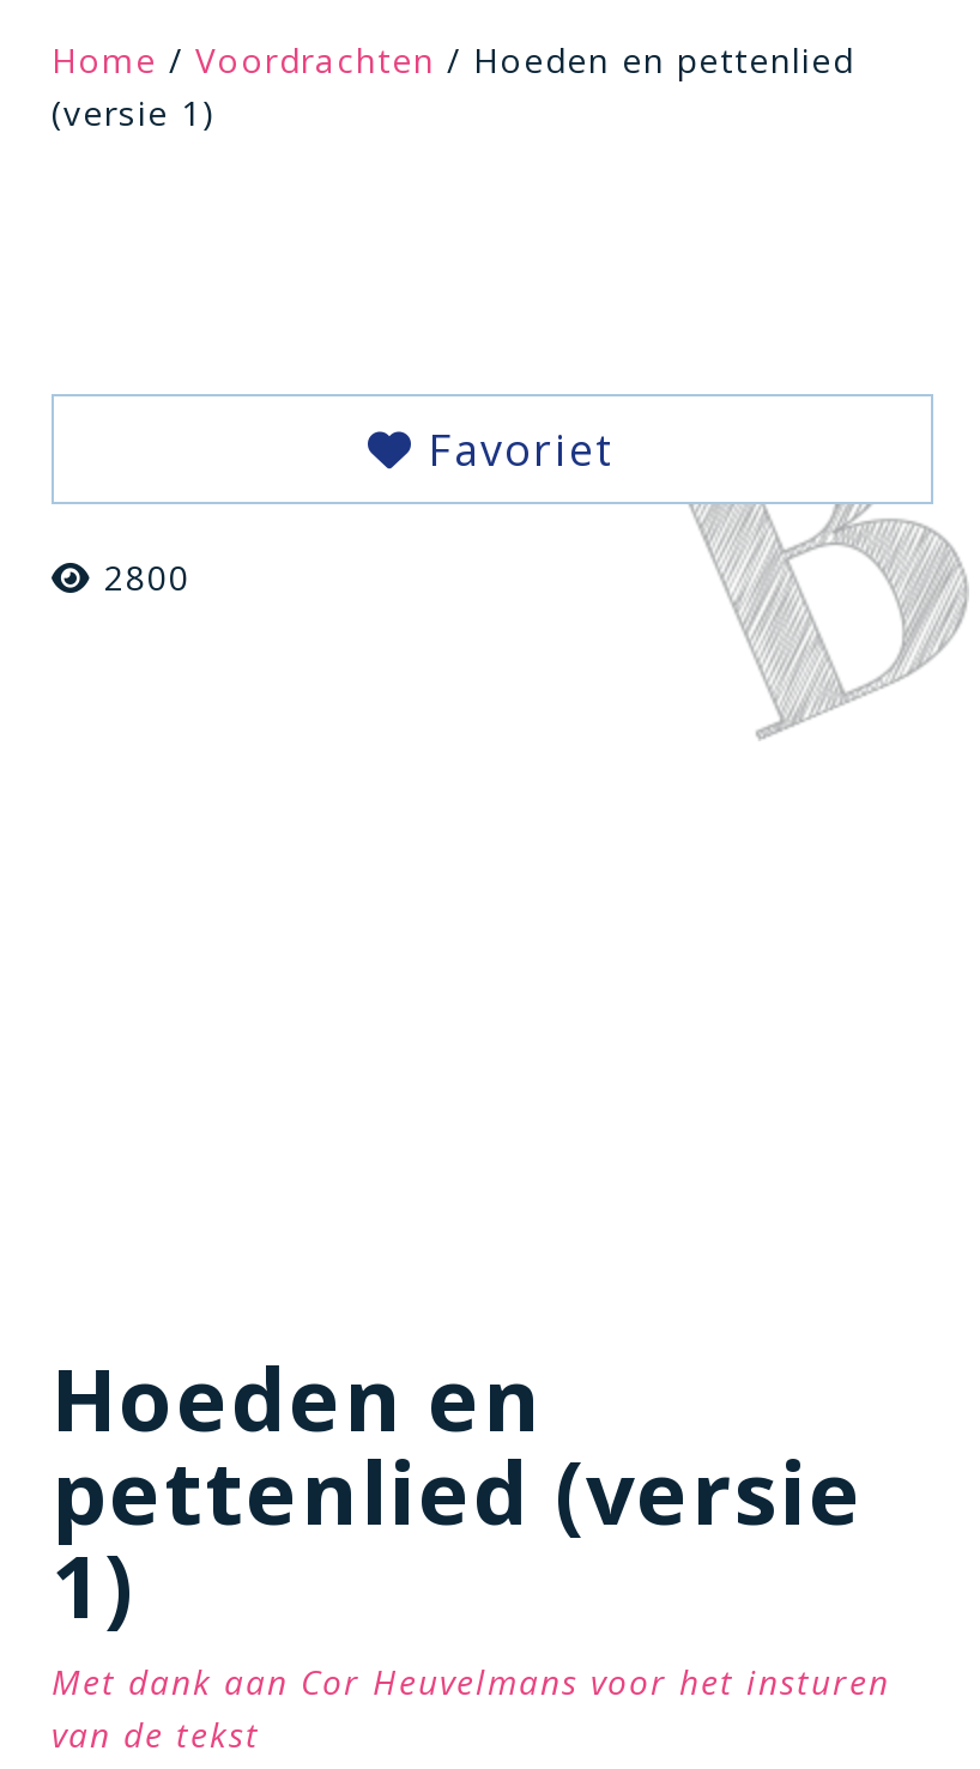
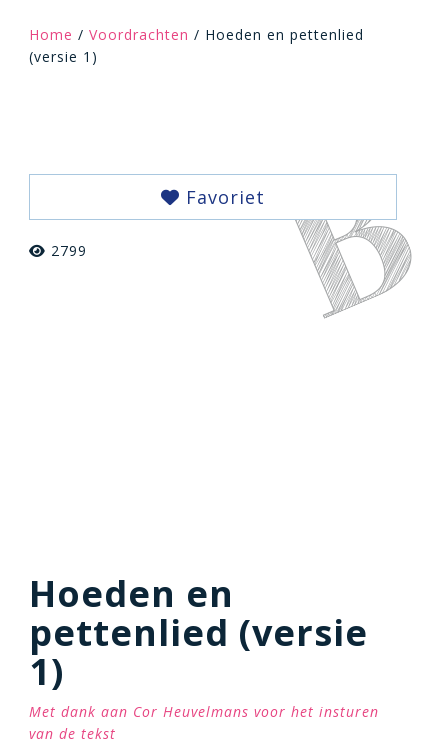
- 2800
+ 2799
